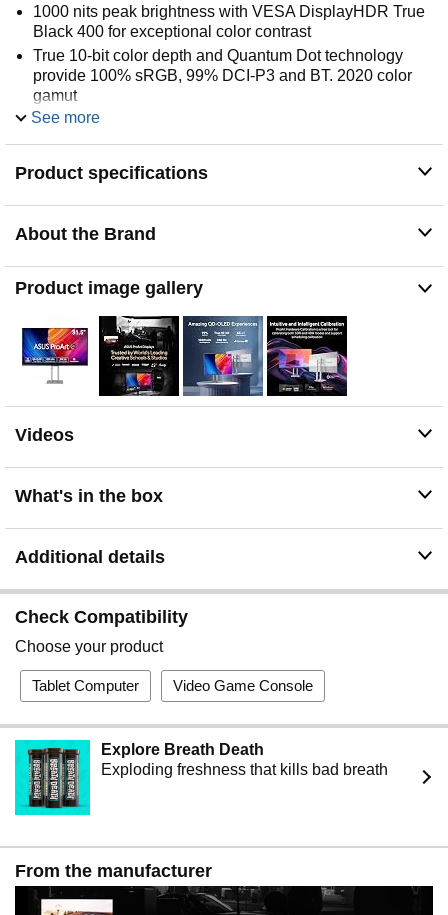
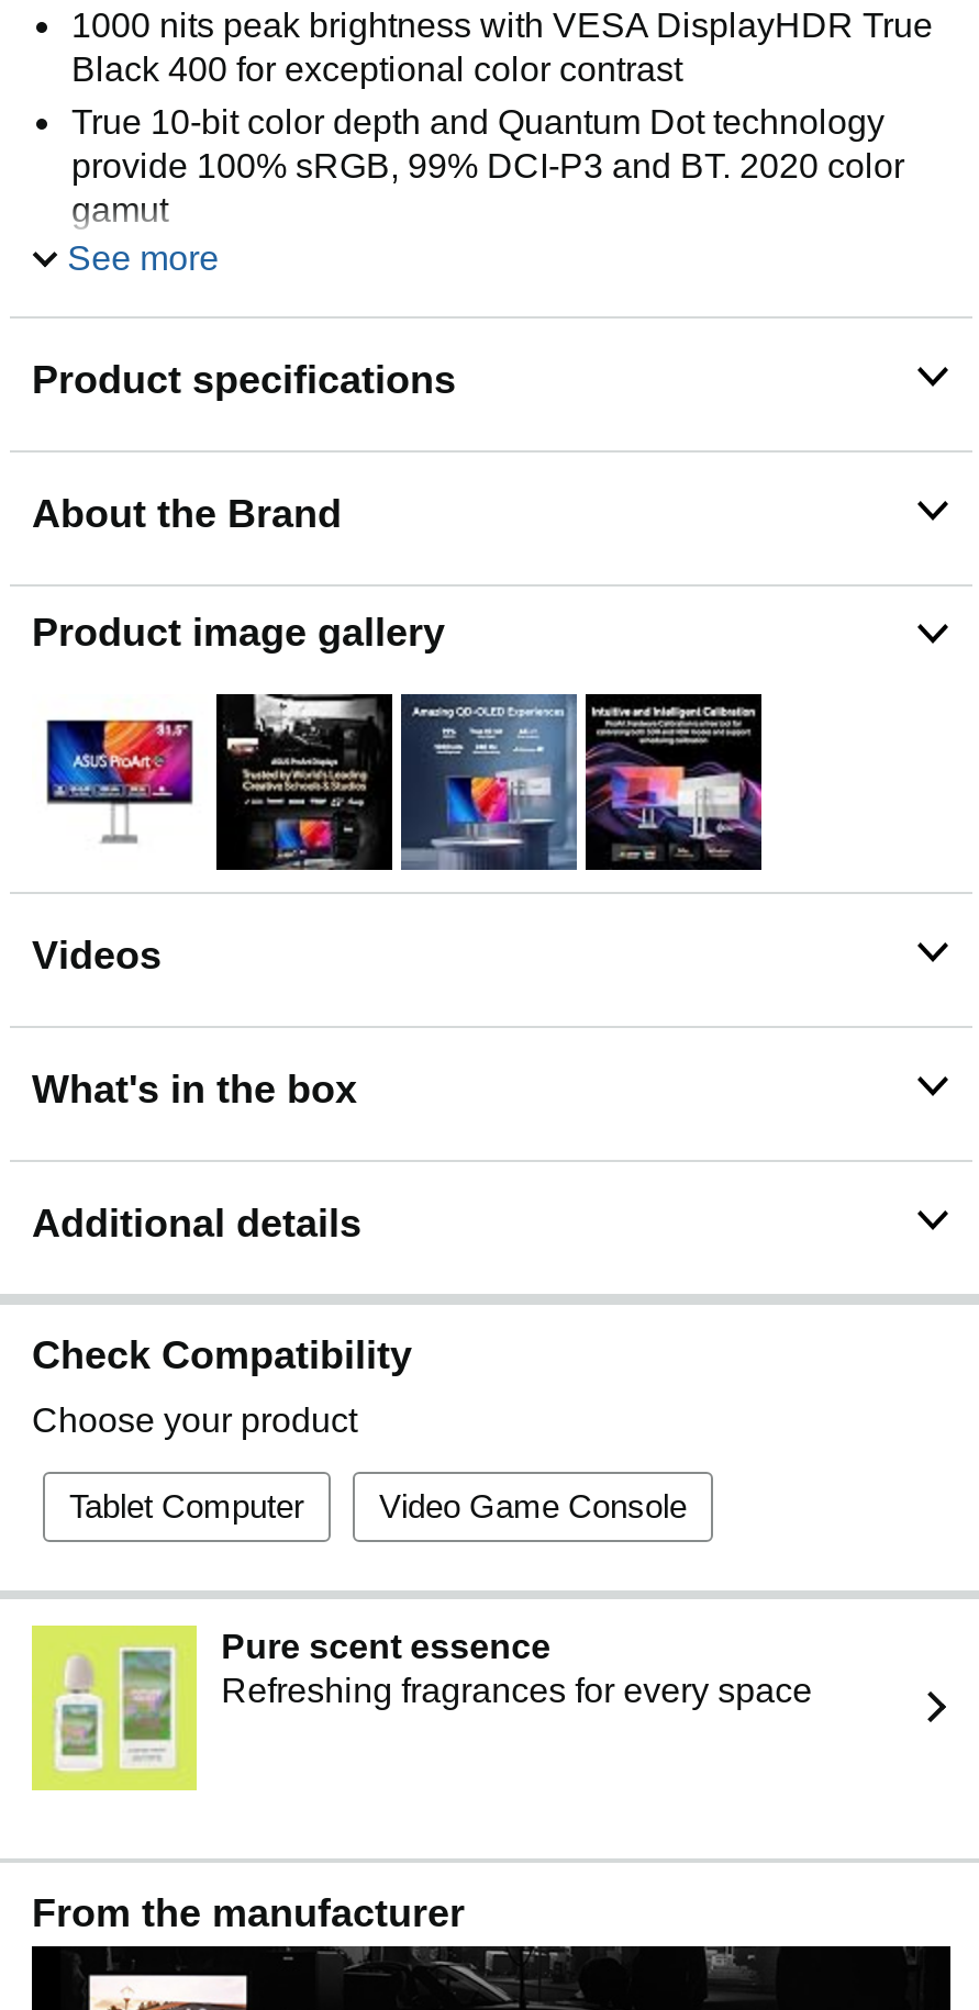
- [image]
- Explore Breath Death
- Exploding freshness that kills bad breath
+ [image]
+ Pure scent essence
+ Refreshing fragrances for every space
